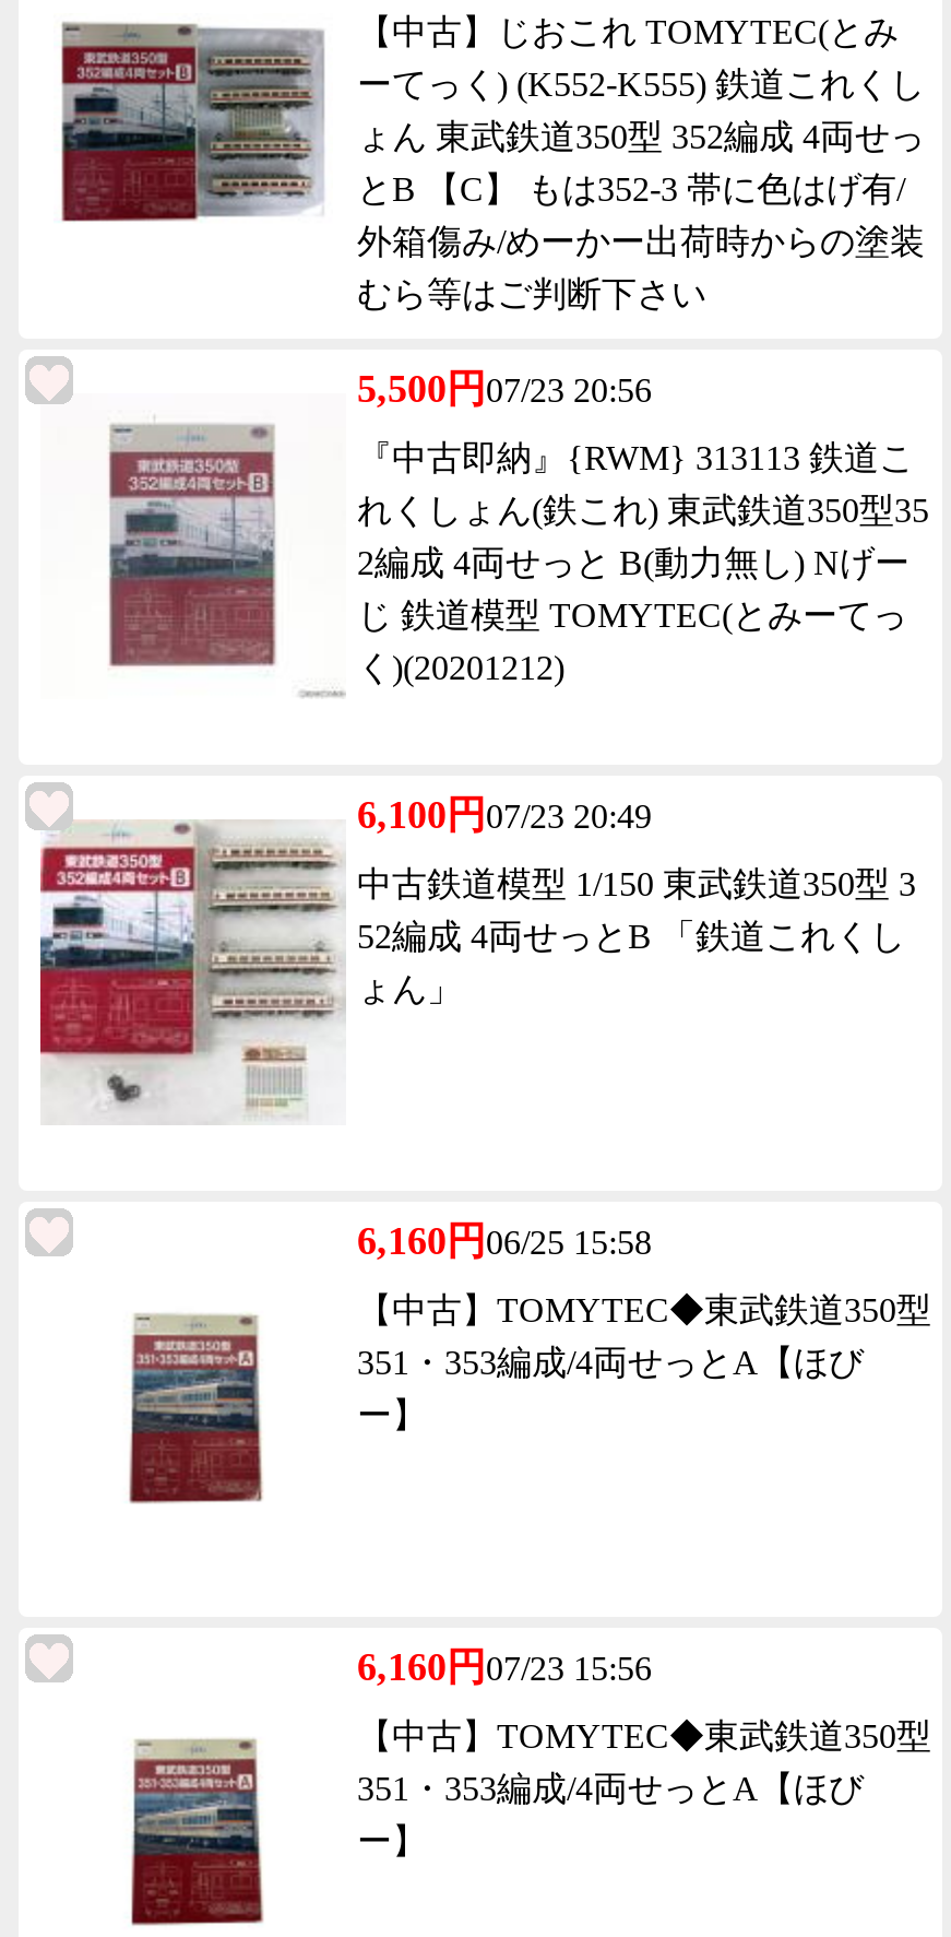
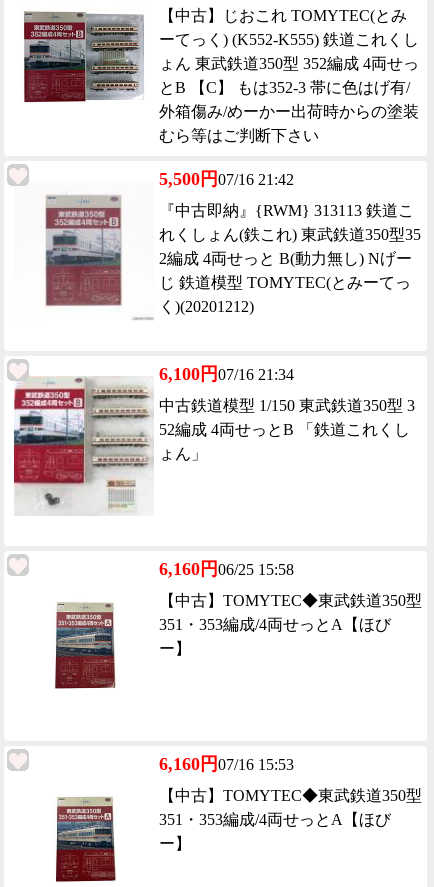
- 5,500円07/23 20:56
+ 5,500円07/16 21:42

- 6,100円07/23 20:49
+ 6,100円07/16 21:34

- 6,160円07/23 15:56
+ 6,160円07/16 15:53
